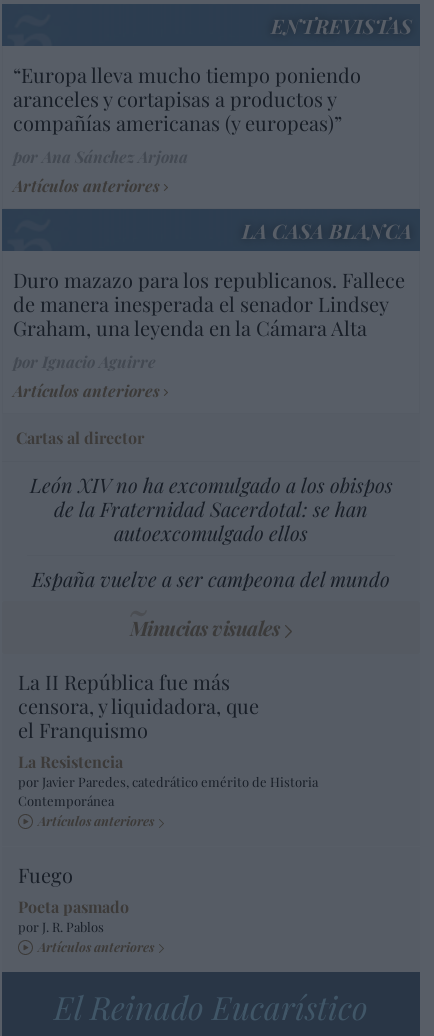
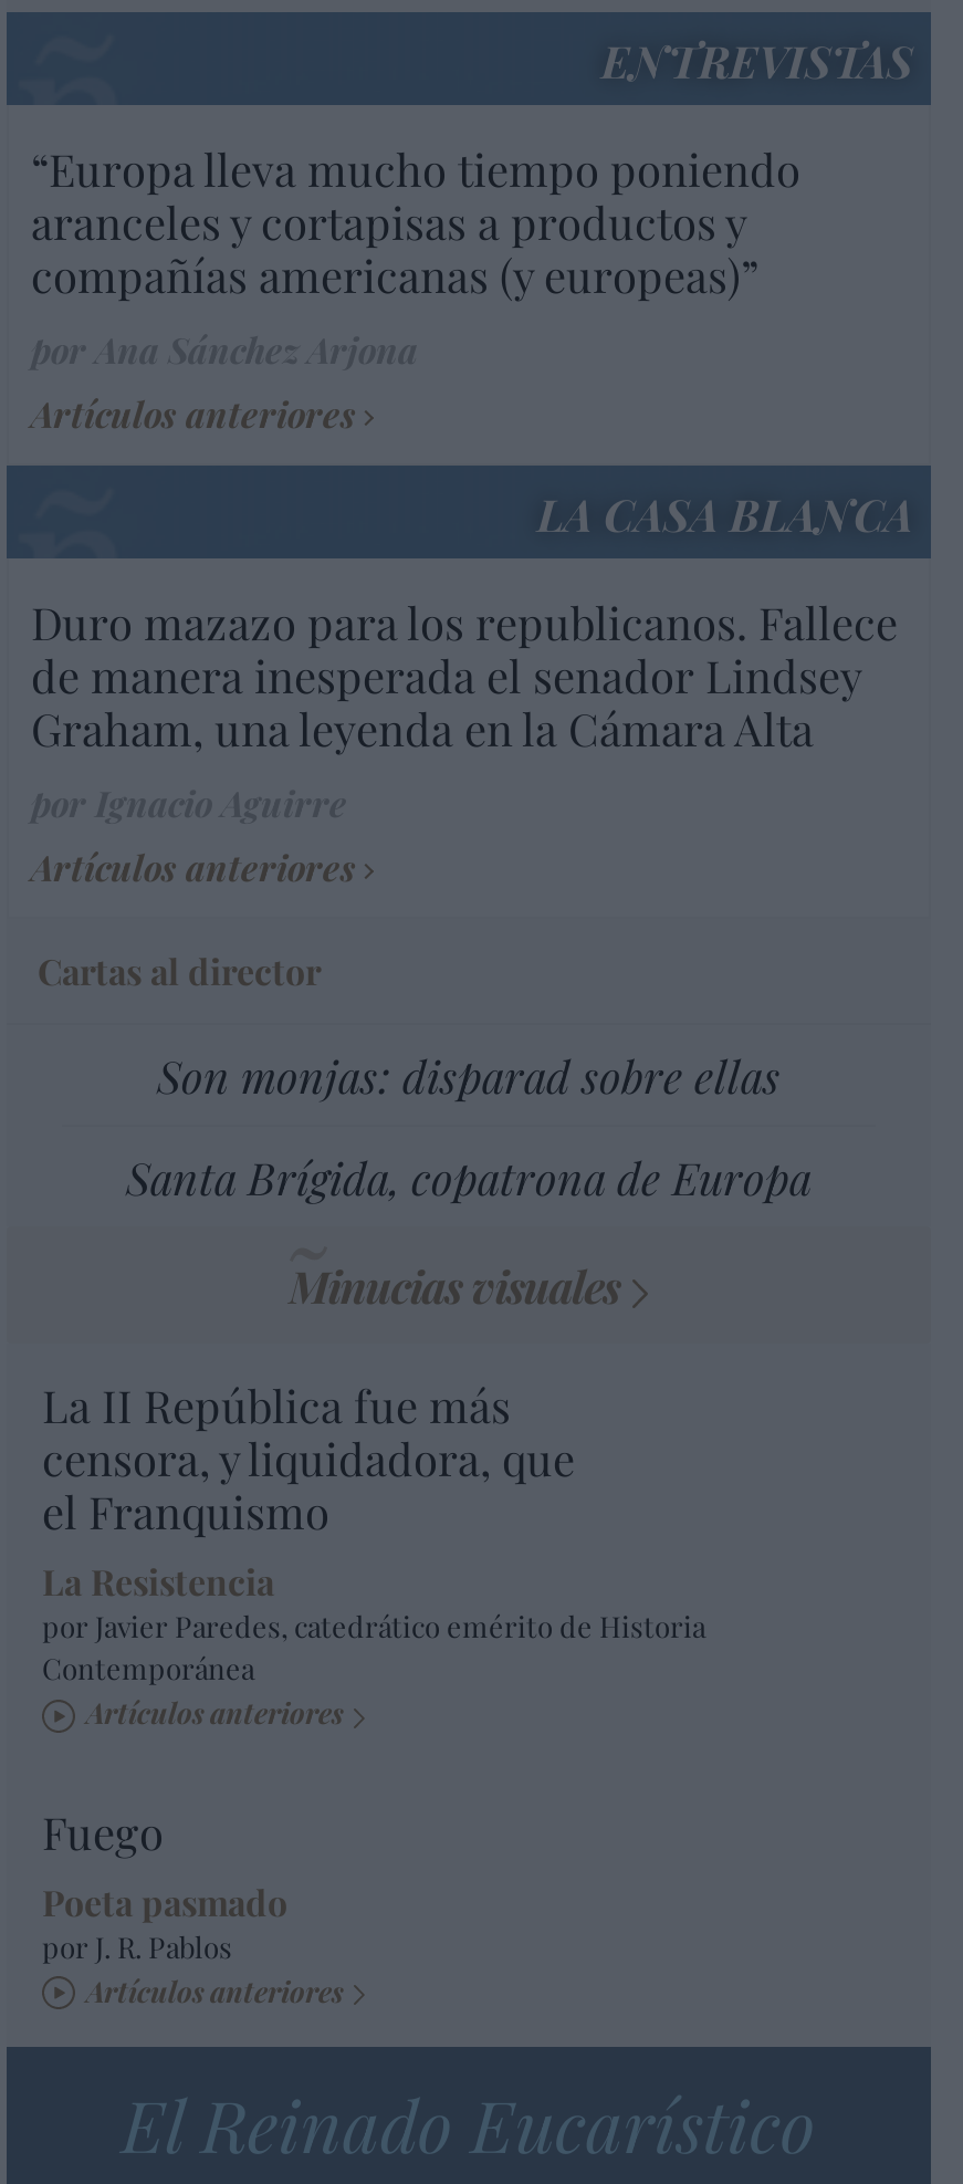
- León XIV no ha excomulgado a los obispos
- de la Fraternidad Sacerdotal: se han
- autoexcomulgado ellos
+ Son monjas: disparad sobre ellas

- España vuelve a ser campeona del mundo
+ Santa Brígida, copatrona de Europa
